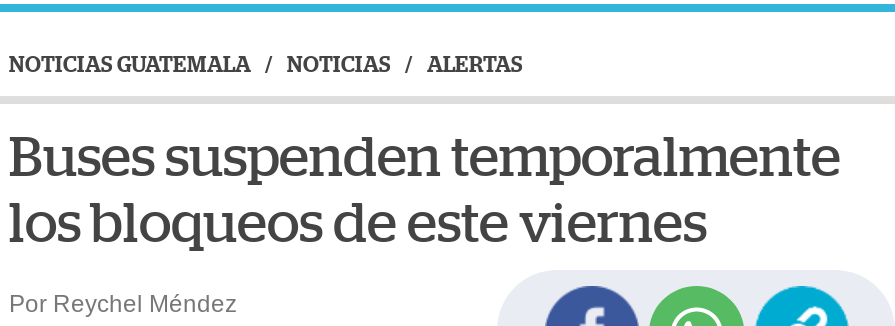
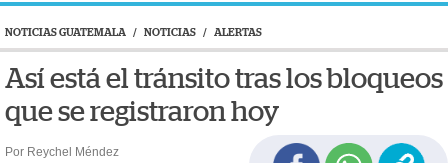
- Buses suspenden temporalmente
- los bloqueos de este viernes
+ Así está el tránsito tras los bloqueos
+ que se registraron hoy
